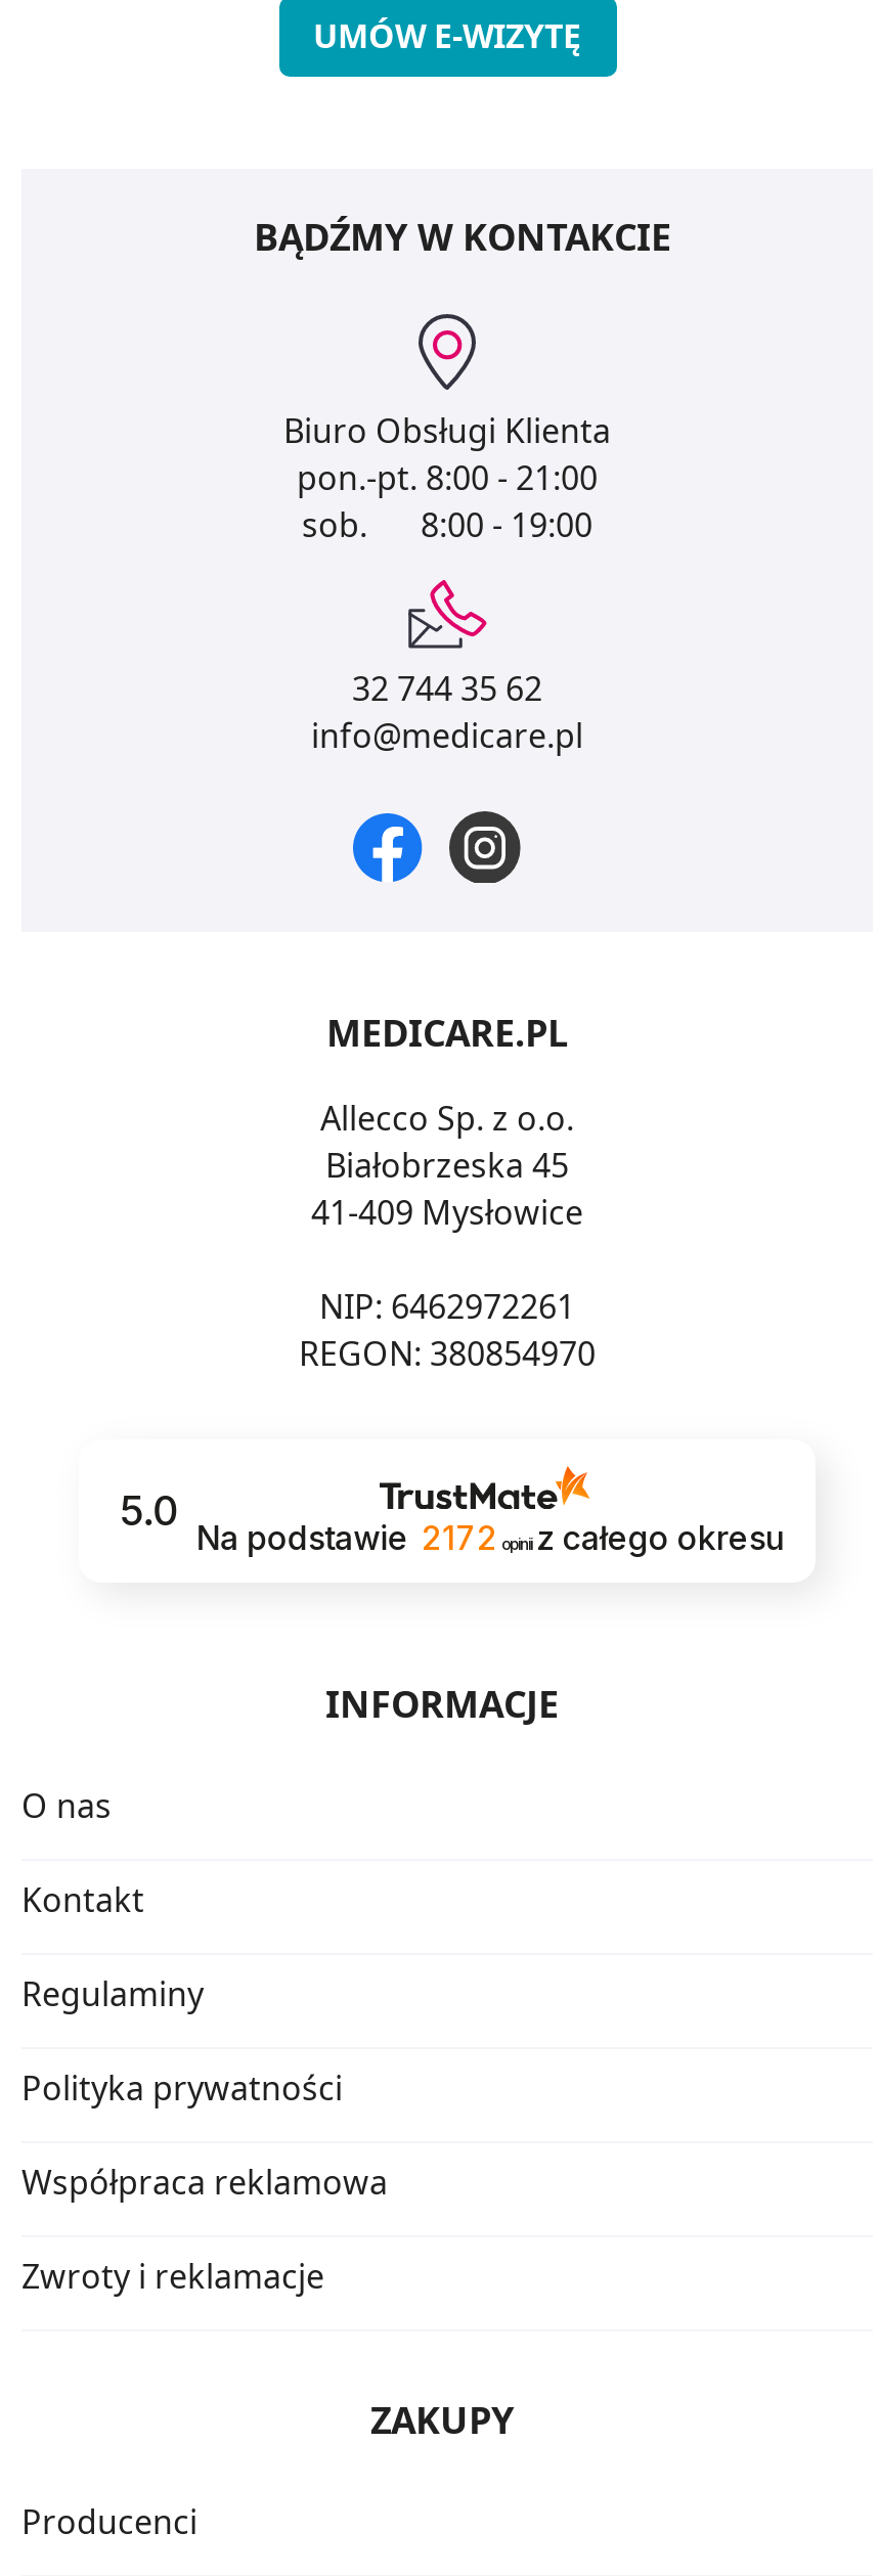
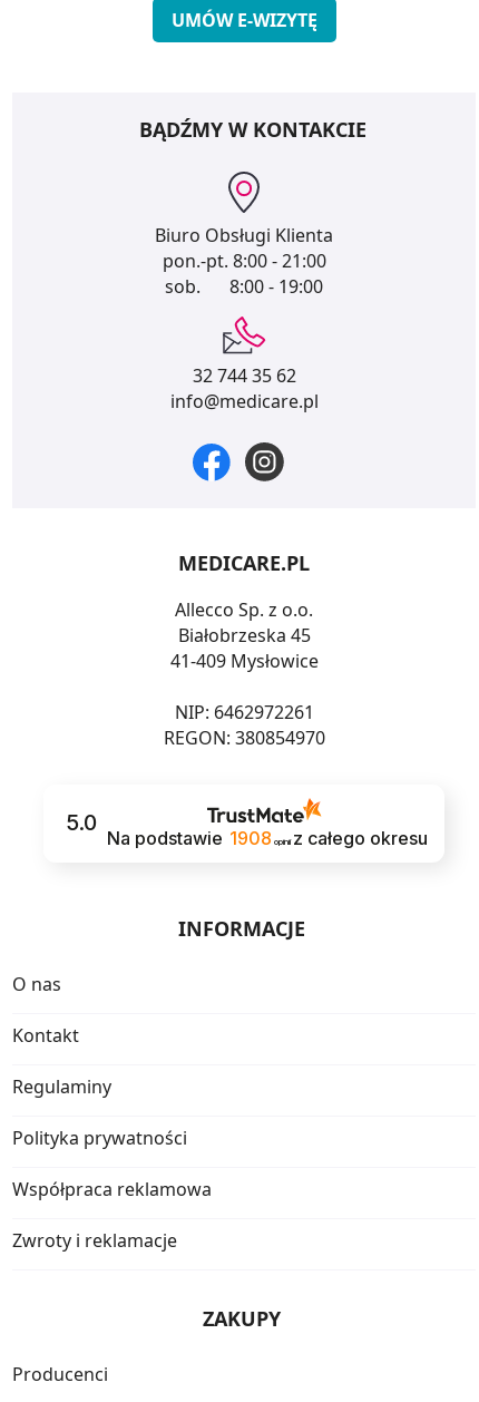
- Na podstawie 2172 opiniiz całego okresu
+ Na podstawie 1908 opiniiz całego okresu
